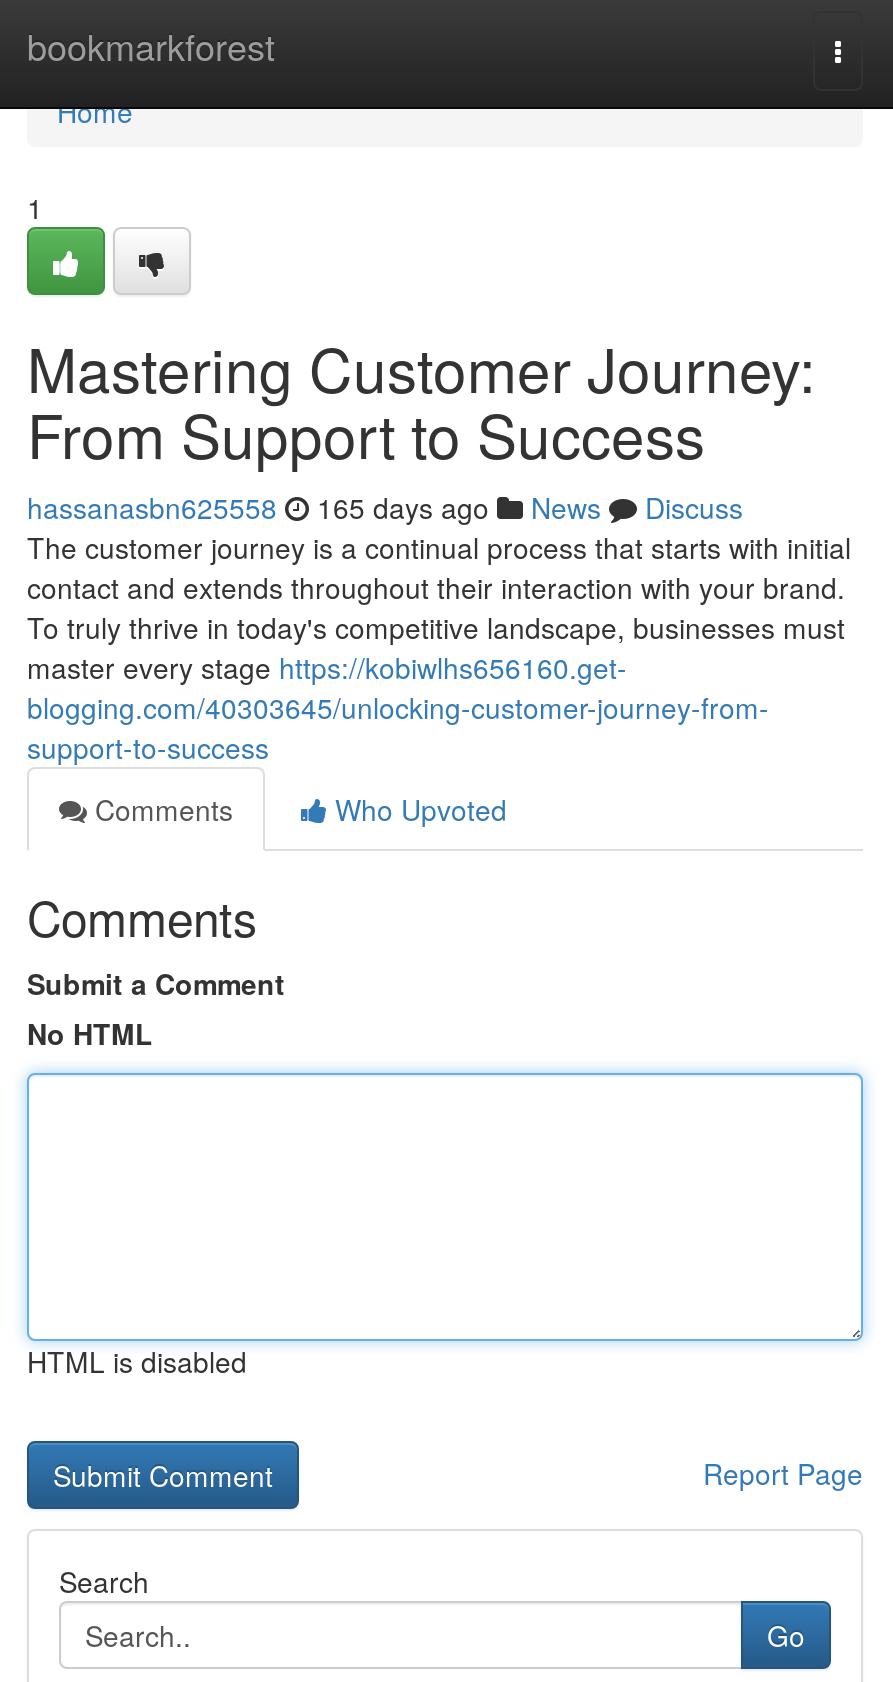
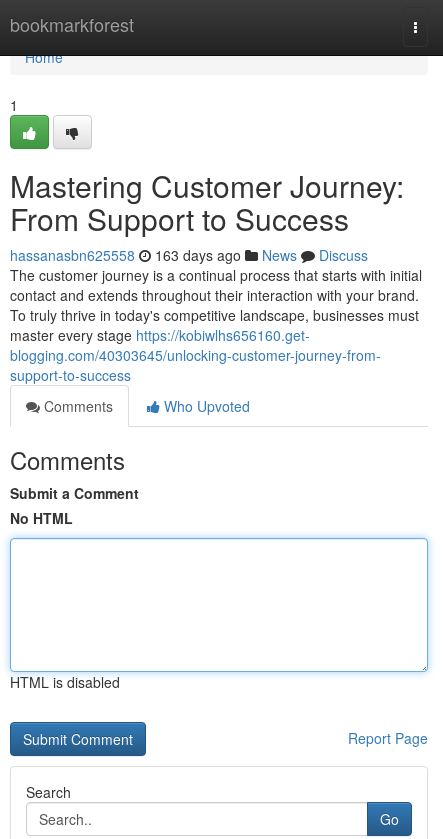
- hassanasbn625558 165 days ago News Discuss
+ hassanasbn625558 163 days ago News Discuss
